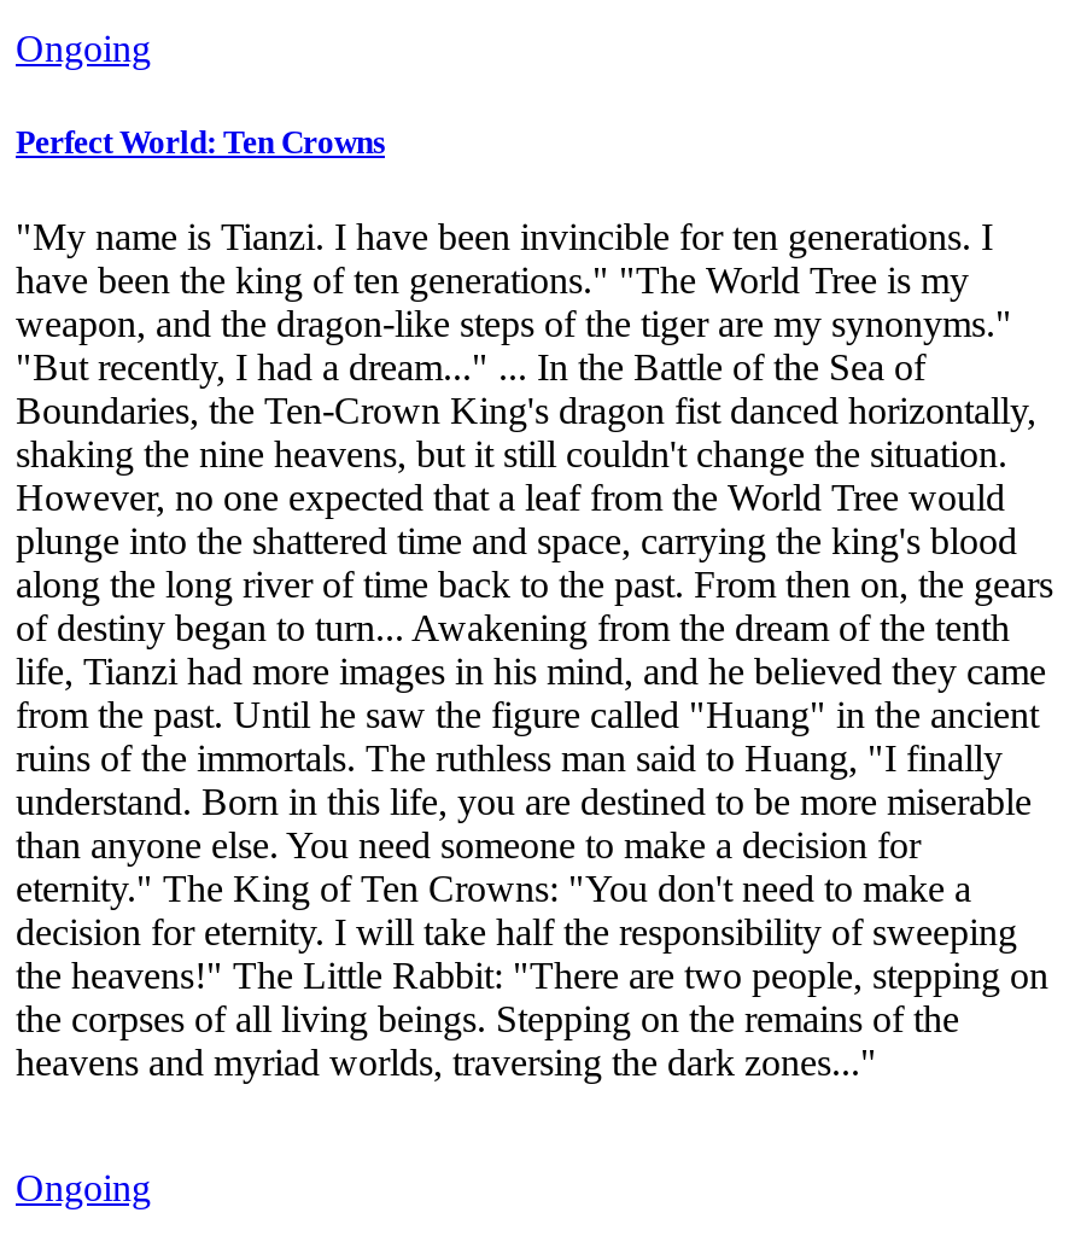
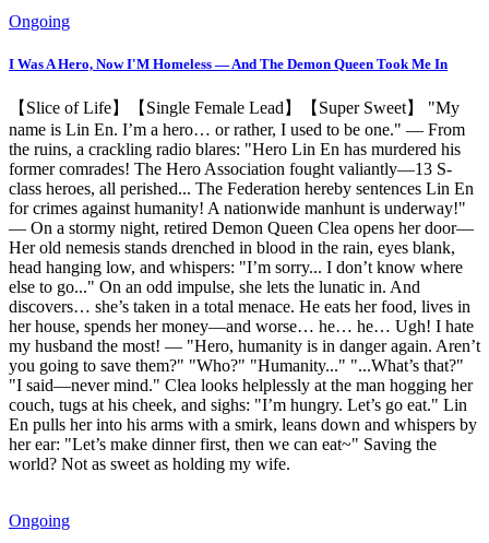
- Perfect World: Ten Crowns
+ I Was A Hero, Now I'M Homeless — And The Demon Queen Took Me In

- "My name is Tianzi. I have been invincible for ten generations. I
- have been the king of ten generations." "The World Tree is my
- weapon, and the dragon-like steps of the tiger are my synonyms."
- "But recently, I had a dream..." ... In the Battle of the Sea of
- Boundaries, the Ten-Crown King's dragon fist danced horizontally,
- shaking the nine heavens, but it still couldn't change the situation.
- However, no one expected that a leaf from the World Tree would
- plunge into the shattered time and space, carrying the king's blood
- along the long river of time back to the past. From then on, the gears
- of destiny began to turn... Awakening from the dream of the tenth
- life, Tianzi had more images in his mind, and he believed they came
- from the past. Until he saw the figure called "Huang" in the ancient
- ruins of the immortals. The ruthless man said to Huang, "I finally
- understand. Born in this life, you are destined to be more miserable
- than anyone else. You need someone to make a decision for
- eternity." The King of Ten Crowns: "You don't need to make a
- decision for eternity. I will take half the responsibility of sweeping
- the heavens!" The Little Rabbit: "There are two people, stepping on
- the corpses of all living beings. Stepping on the remains of the
- heavens and myriad worlds, traversing the dark zones..."
+ 【Slice of Life】【Single Female Lead】【Super Sweet】 "My
+ name is Lin En. I’m a hero… or rather, I used to be one." — From
+ the ruins, a crackling radio blares: "Hero Lin En has murdered his
+ former comrades! The Hero Association fought valiantly—13 S-
+ class heroes, all perished... The Federation hereby sentences Lin En
+ for crimes against humanity! A nationwide manhunt is underway!"
+ — On a stormy night, retired Demon Queen Clea opens her door—
+ Her old nemesis stands drenched in blood in the rain, eyes blank,
+ head hanging low, and whispers: "I’m sorry... I don’t know where
+ else to go..." On an odd impulse, she lets the lunatic in. And
+ discovers… she’s taken in a total menace. He eats her food, lives in
+ her house, spends her money—and worse… he… he… Ugh! I hate
+ my husband the most! — "Hero, humanity is in danger again. Aren’t
+ you going to save them?" "Who?" "Humanity..." "...What’s that?"
+ "I said—never mind." Clea looks helplessly at the man hogging her
+ couch, tugs at his cheek, and sighs: "I’m hungry. Let’s go eat." Lin
+ En pulls her into his arms with a smirk, leans down and whispers by
+ her ear: "Let’s make dinner first, then we can eat~" Saving the
+ world? Not as sweet as holding my wife.
